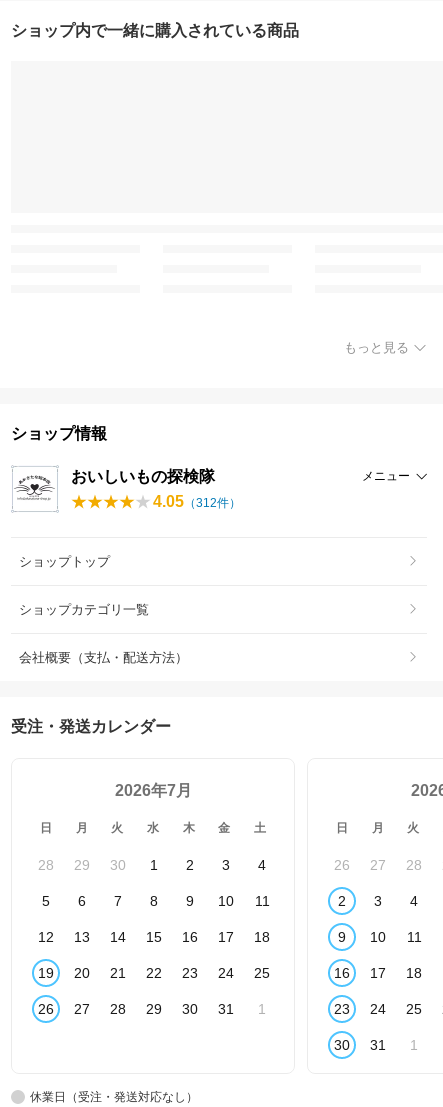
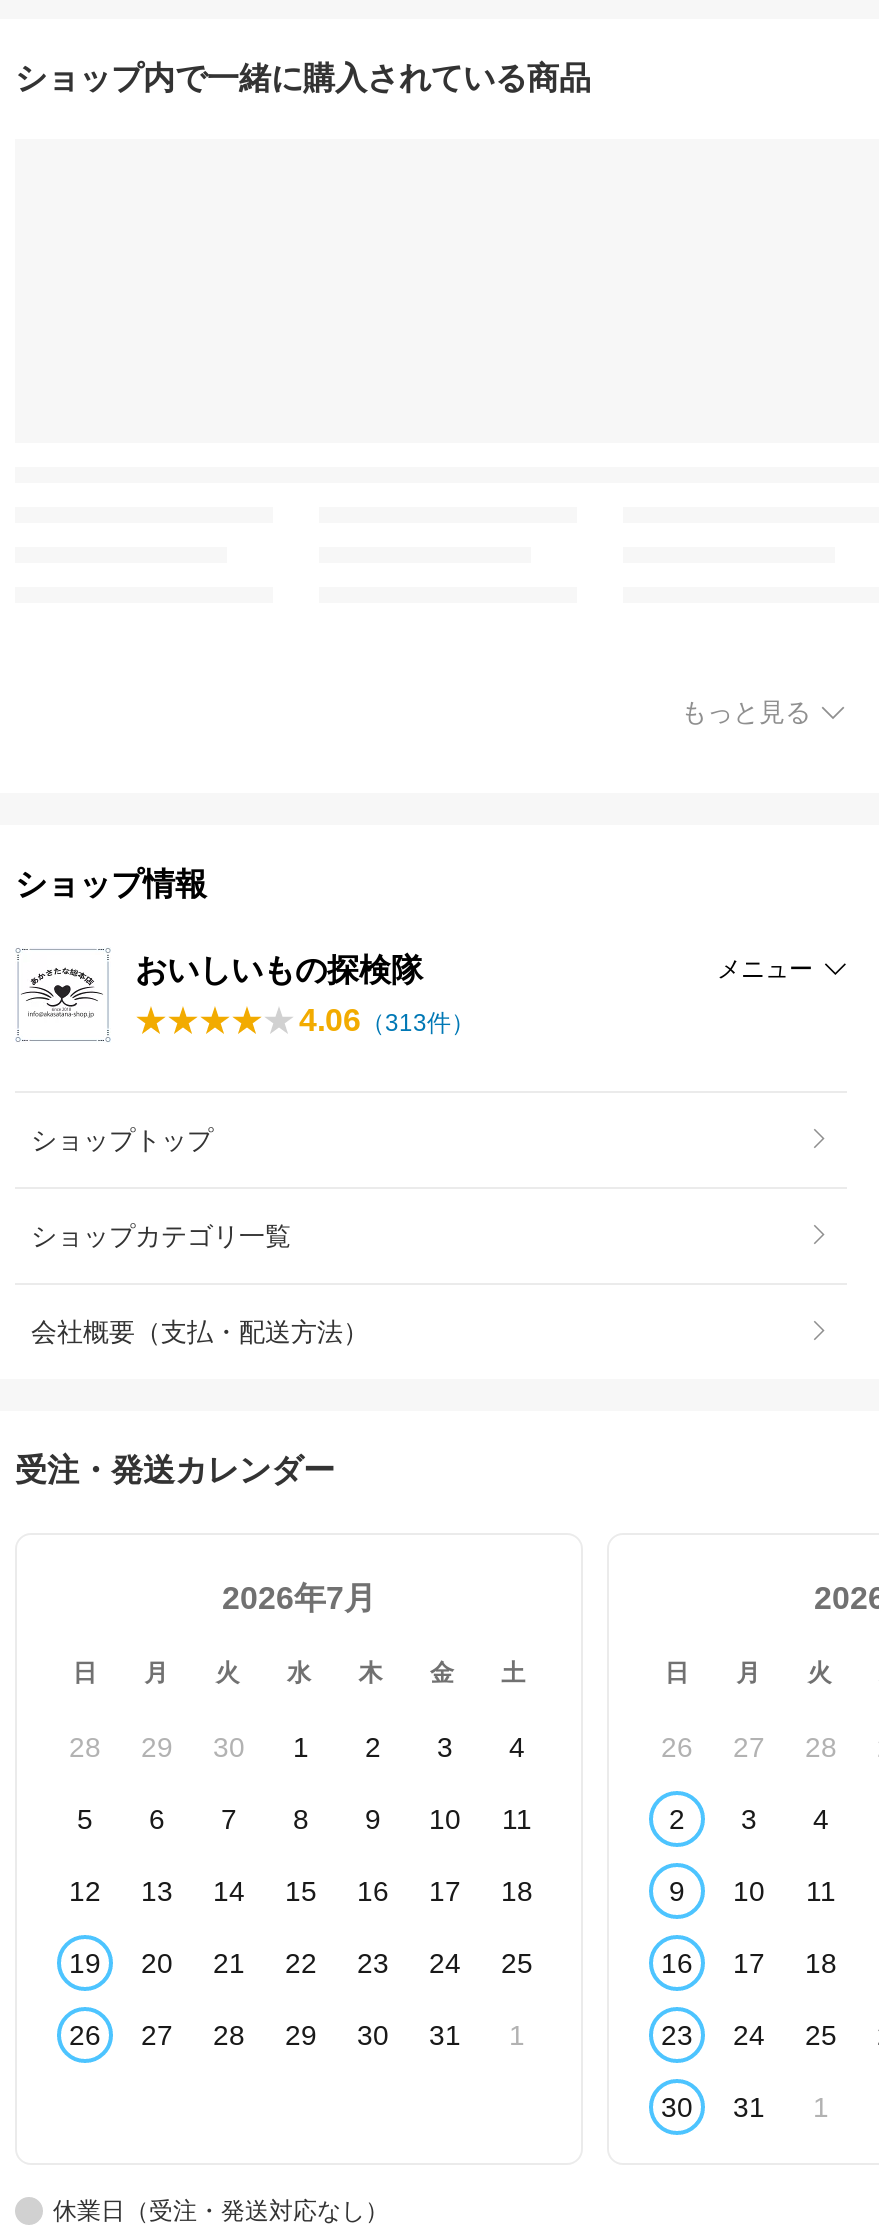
- 4.05（312件）
+ 4.06（313件）
